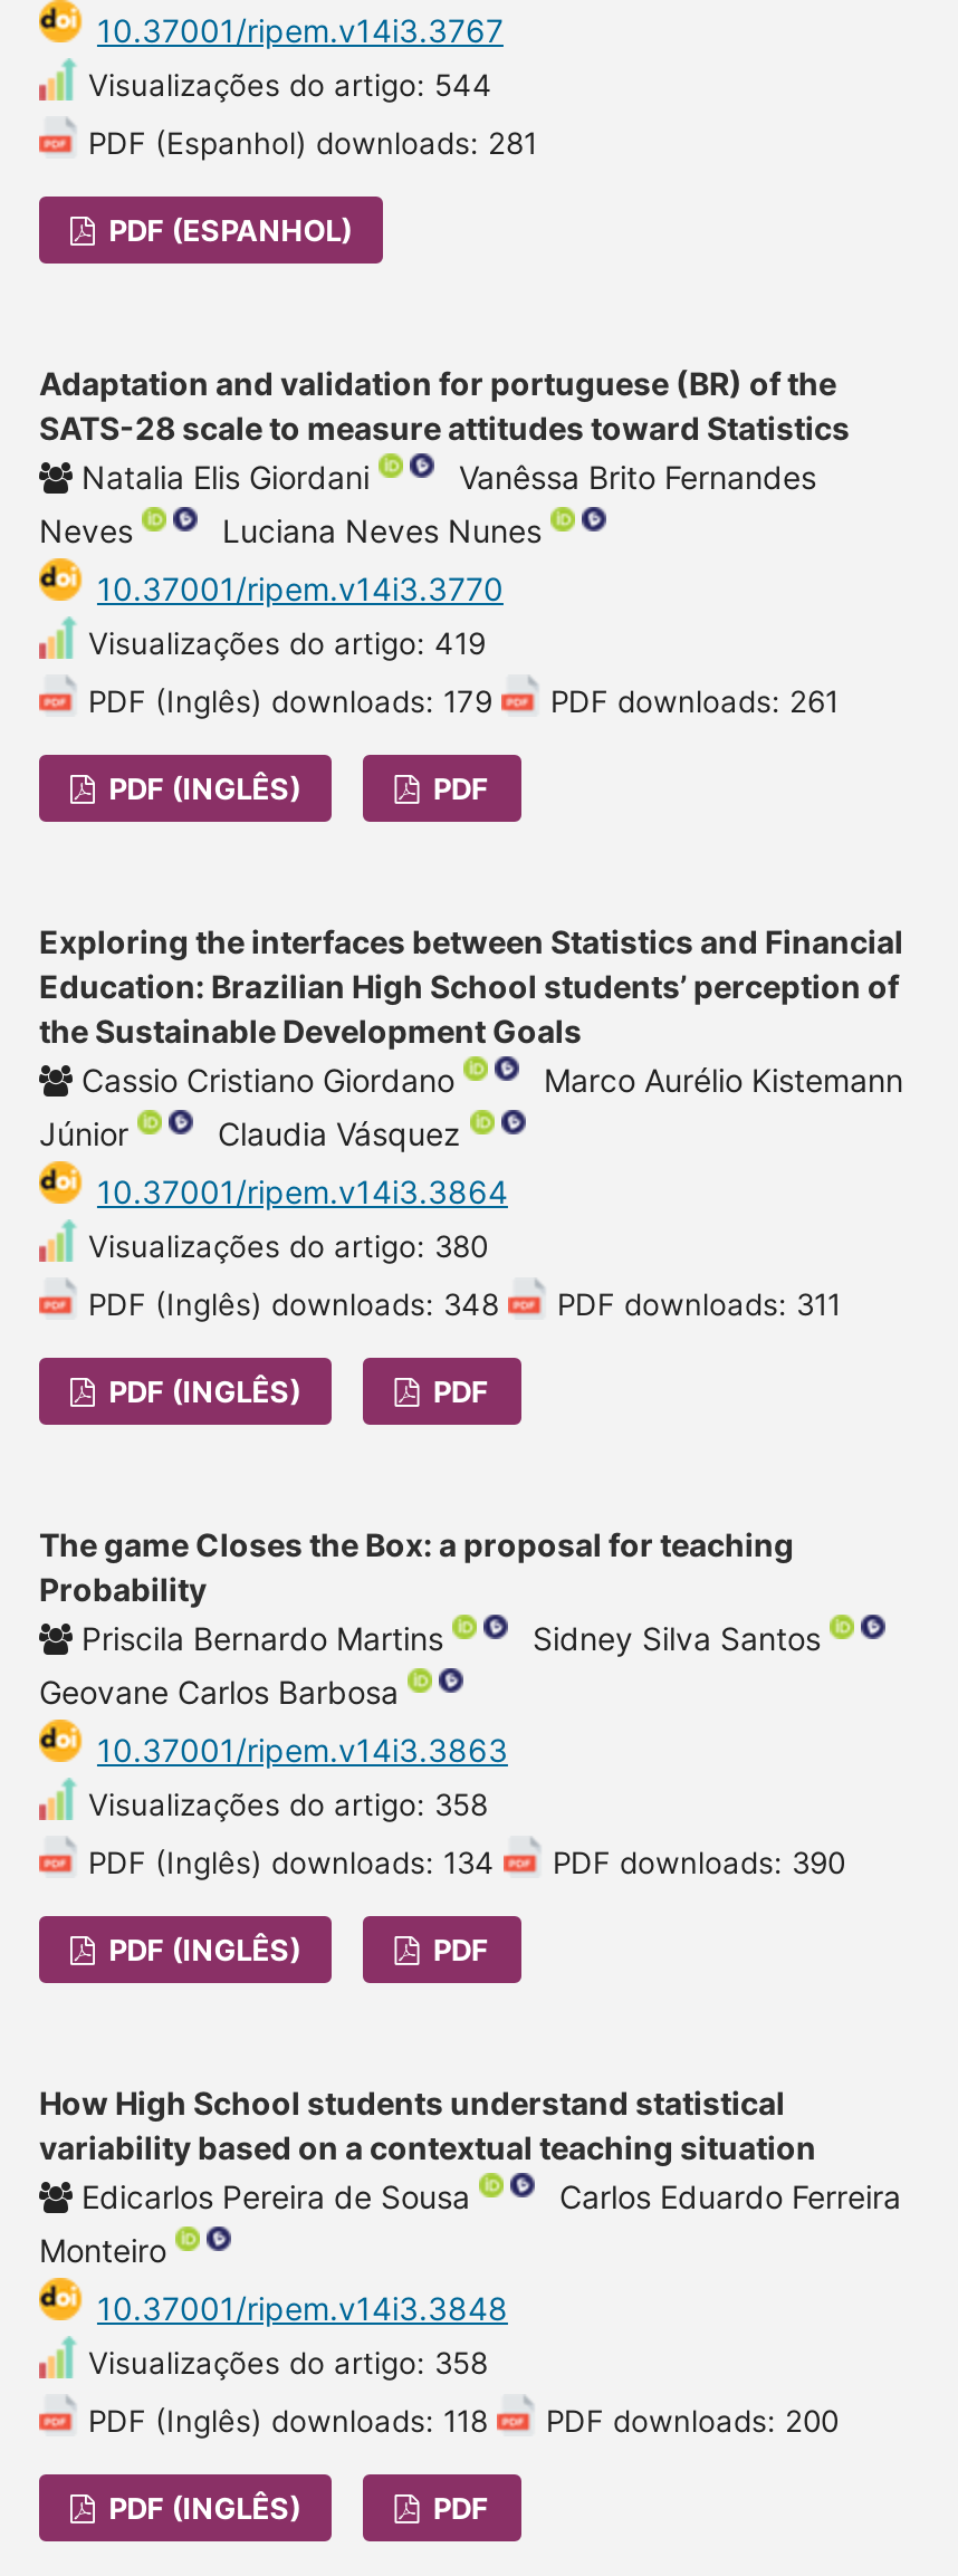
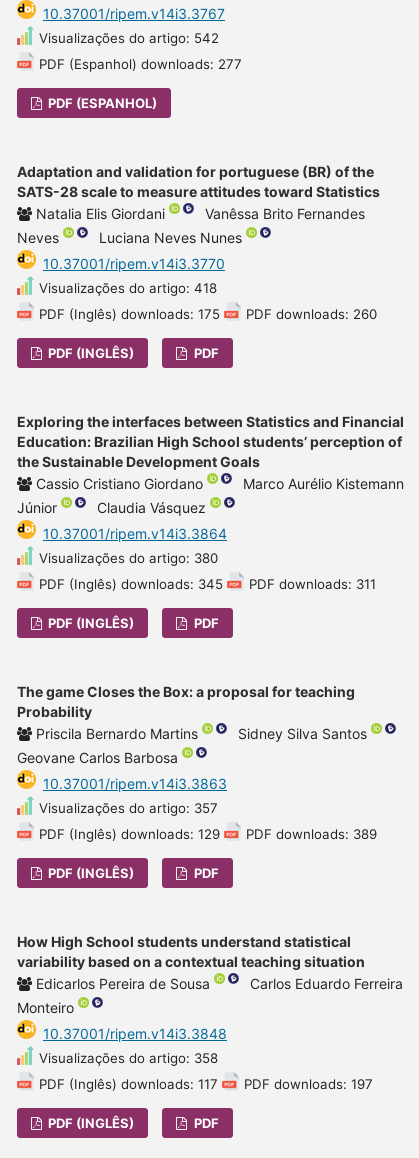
- Visualizações do artigo: 544
+ Visualizações do artigo: 542

- PDF (Espanhol) downloads: 281
+ PDF (Espanhol) downloads: 277

- Visualizações do artigo: 419
+ Visualizações do artigo: 418

- PDF (Inglês) downloads: 179
+ PDF (Inglês) downloads: 175

- PDF downloads: 261
+ PDF downloads: 260

- PDF (Inglês) downloads: 348
+ PDF (Inglês) downloads: 345

- Visualizações do artigo: 358
+ Visualizações do artigo: 357

- PDF (Inglês) downloads: 134
+ PDF (Inglês) downloads: 129

- PDF downloads: 390
+ PDF downloads: 389

- PDF (Inglês) downloads: 118
+ PDF (Inglês) downloads: 117

- PDF downloads: 200
+ PDF downloads: 197
